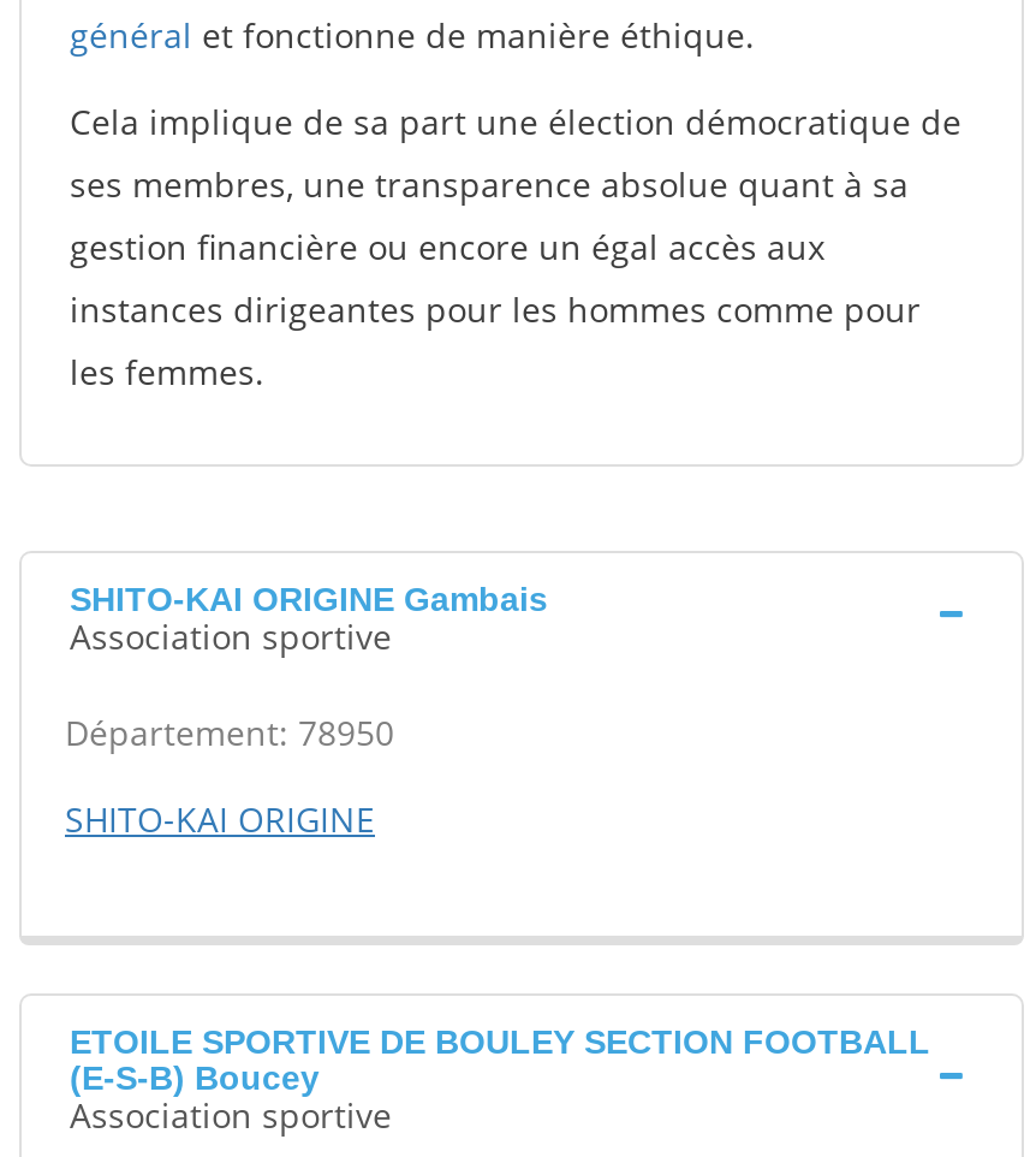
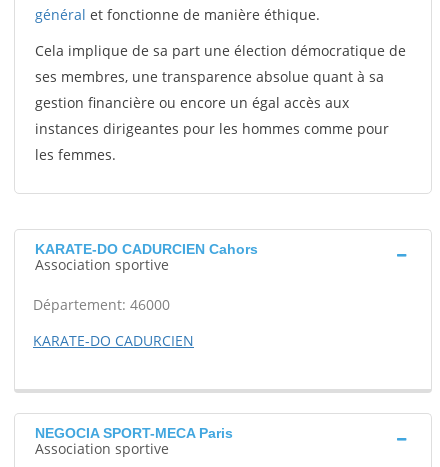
- SHITO-KAI ORIGINE Gambais
+ KARATE-DO CADURCIEN Cahors

- Département: 78950
+ Département: 46000

- SHITO-KAI ORIGINE
+ KARATE-DO CADURCIEN

- ETOILE SPORTIVE DE BOULEY SECTION FOOTBALL
- (E-S-B) Boucey
+ NEGOCIA SPORT-MECA Paris
